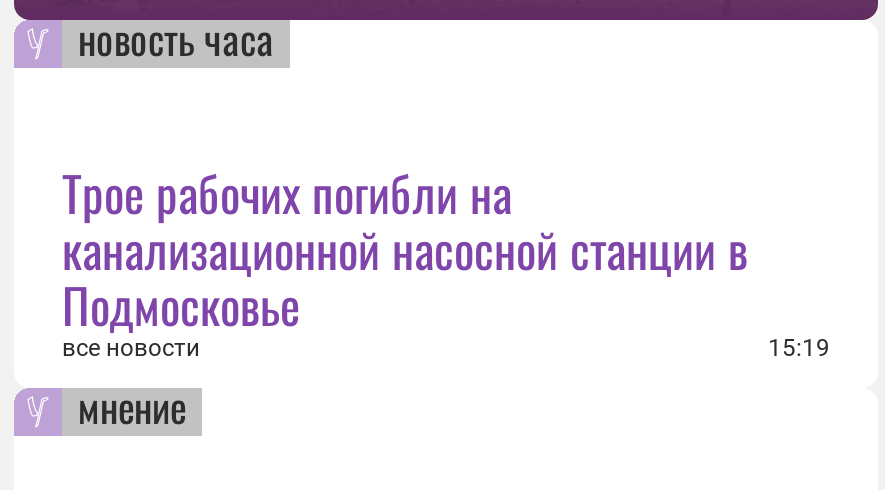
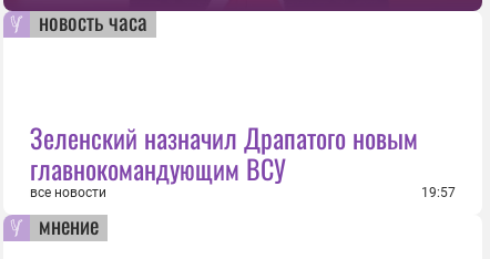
- Трое рабочих погибли на
- канализационной насосной станции в
- Подмосковье
+ Зеленский назначил Драпатого новым
+ главнокомандующим ВСУ

- 15:19
+ 19:57
